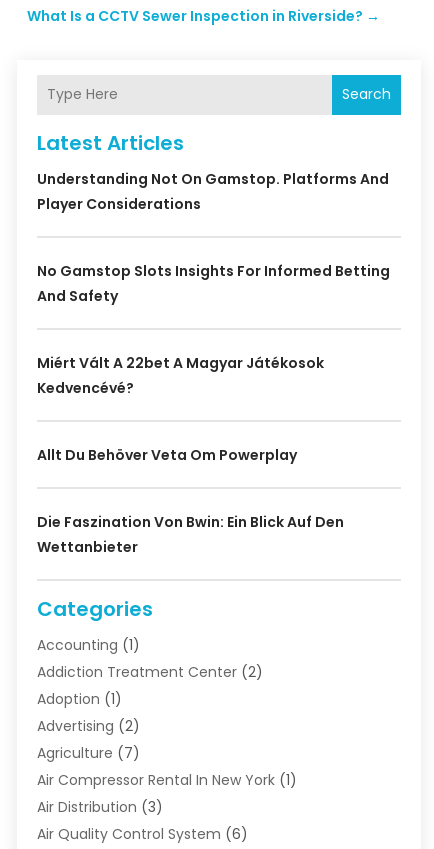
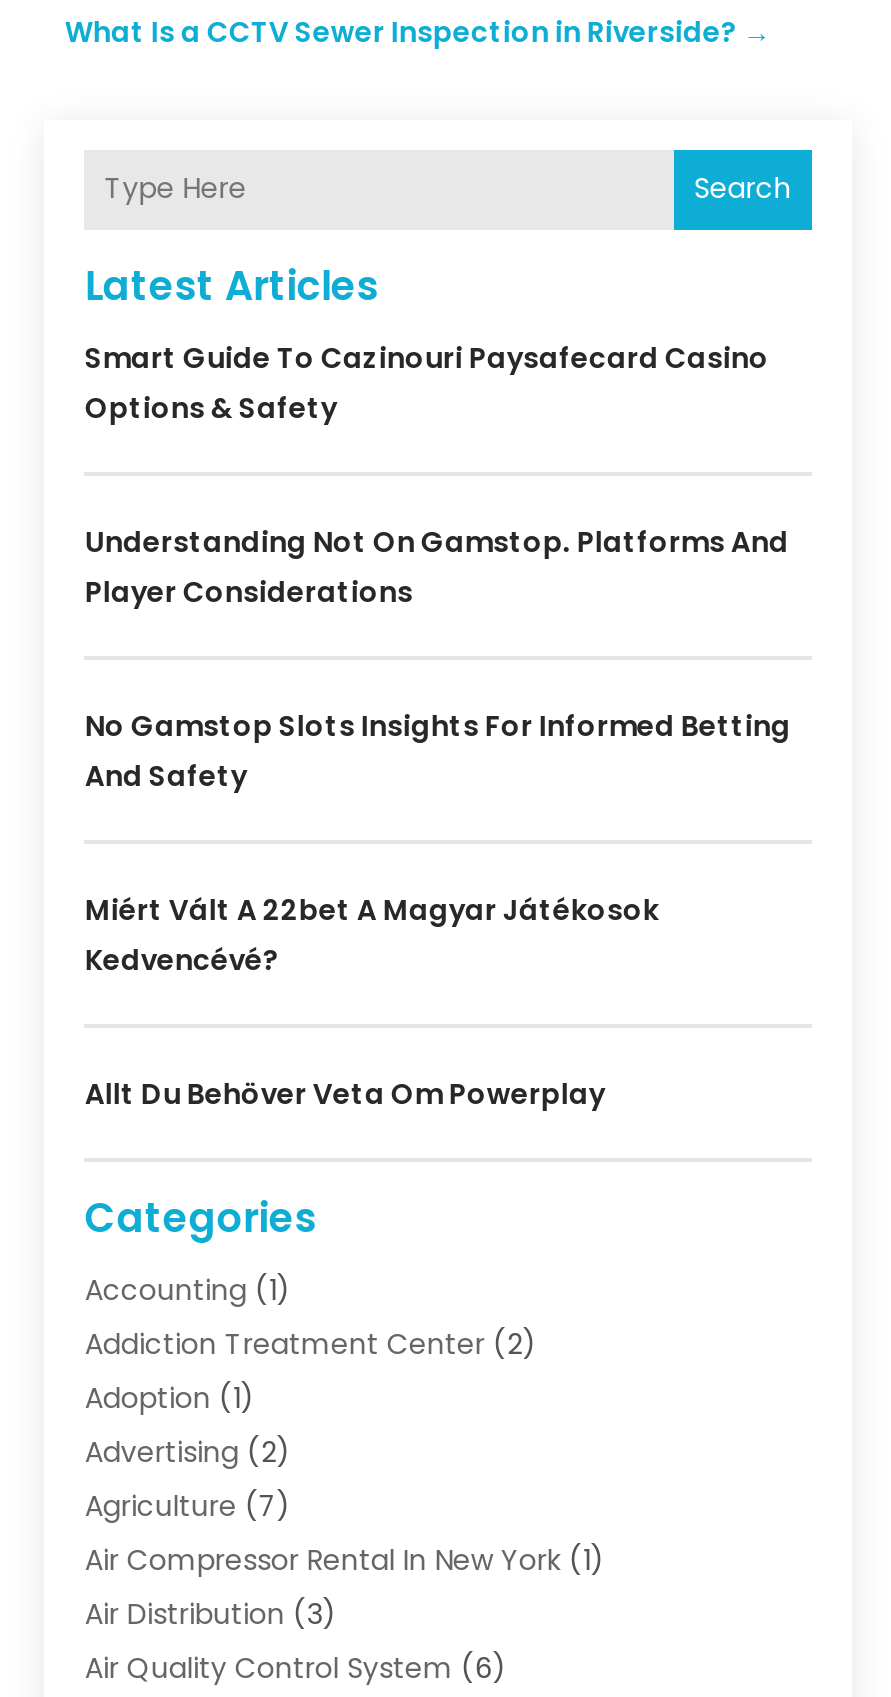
+ Smart Guide To Cazinouri Paysafecard Casino
+ Options & Safety

moved down: Understanding Not On Gamstop. Platforms And | Player Considerations | No Gamstop Slots Insights For Informed Betting | And Safety | Miért Vált A 22bet A Magyar Játékosok | Kedvencévé? | Allt Du Behöver Veta Om Powerplay

- Die Faszination Von Bwin: Ein Blick Auf Den
- Wettanbieter
